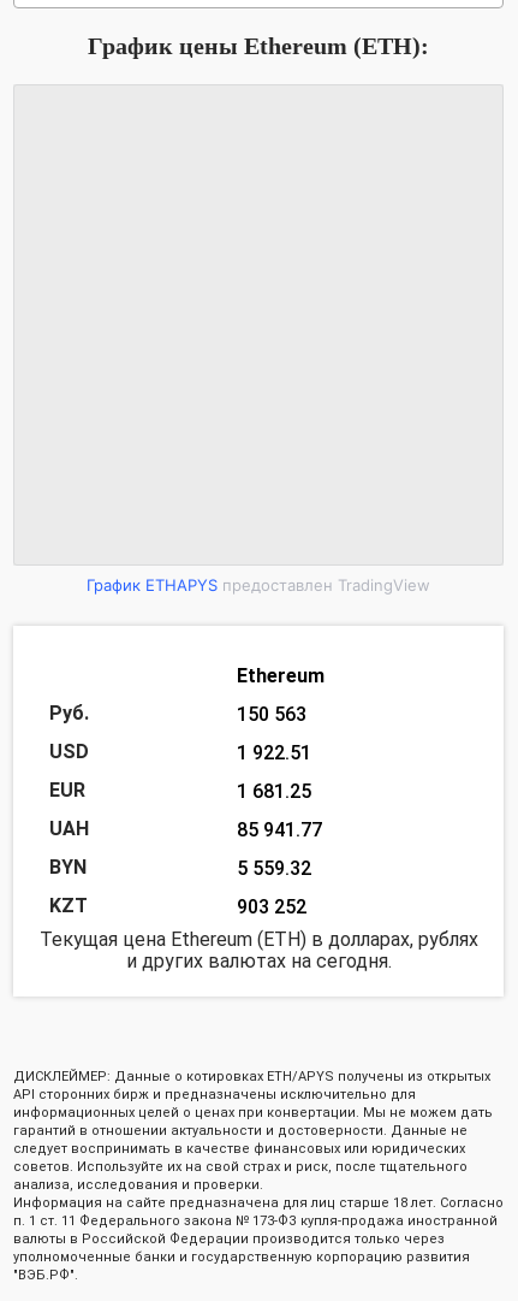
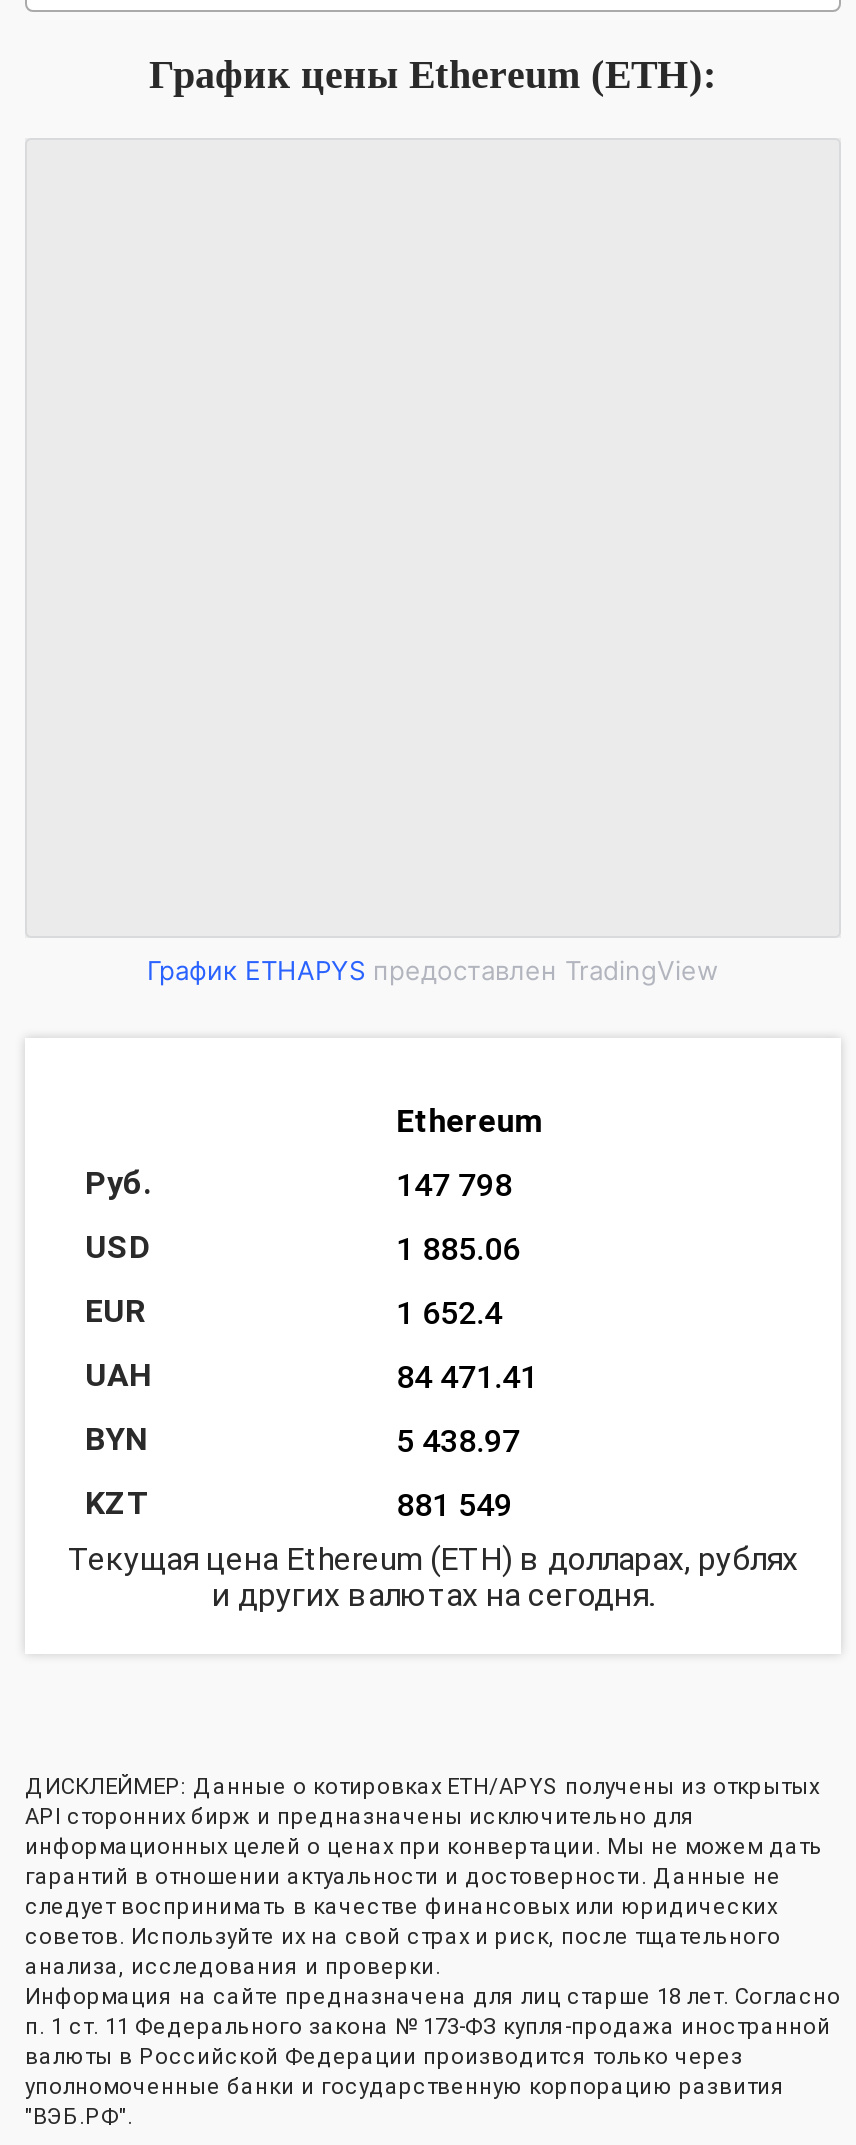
- 150 563
+ 147 798

- 1 922.51
+ 1 885.06

- 1 681.25
+ 1 652.4

- 85 941.77
+ 84 471.41

- 5 559.32
+ 5 438.97

- 903 252
+ 881 549
